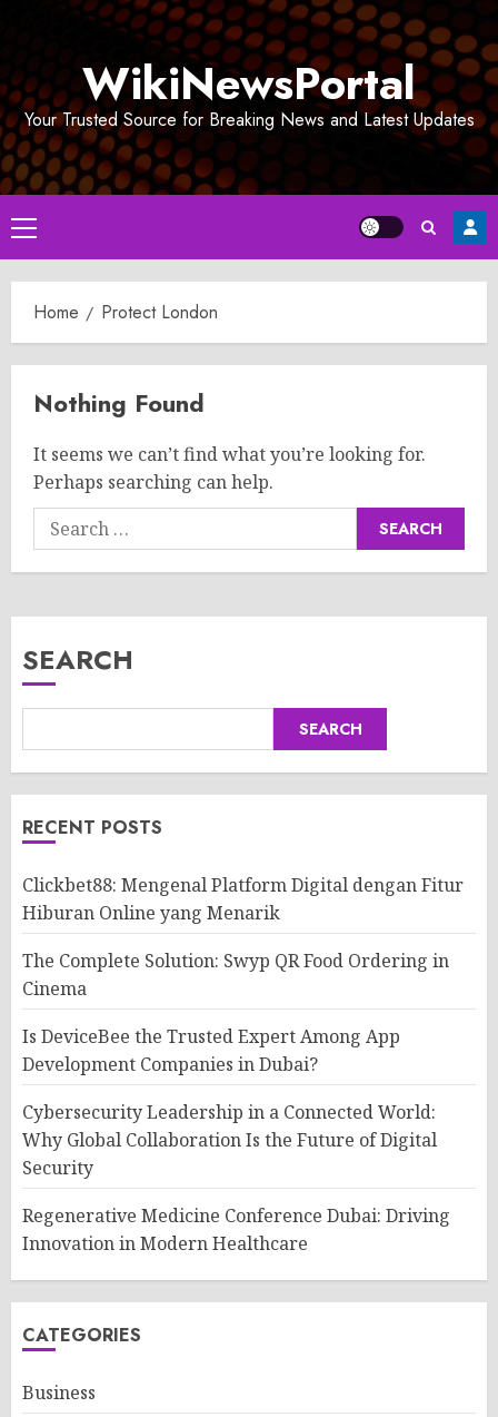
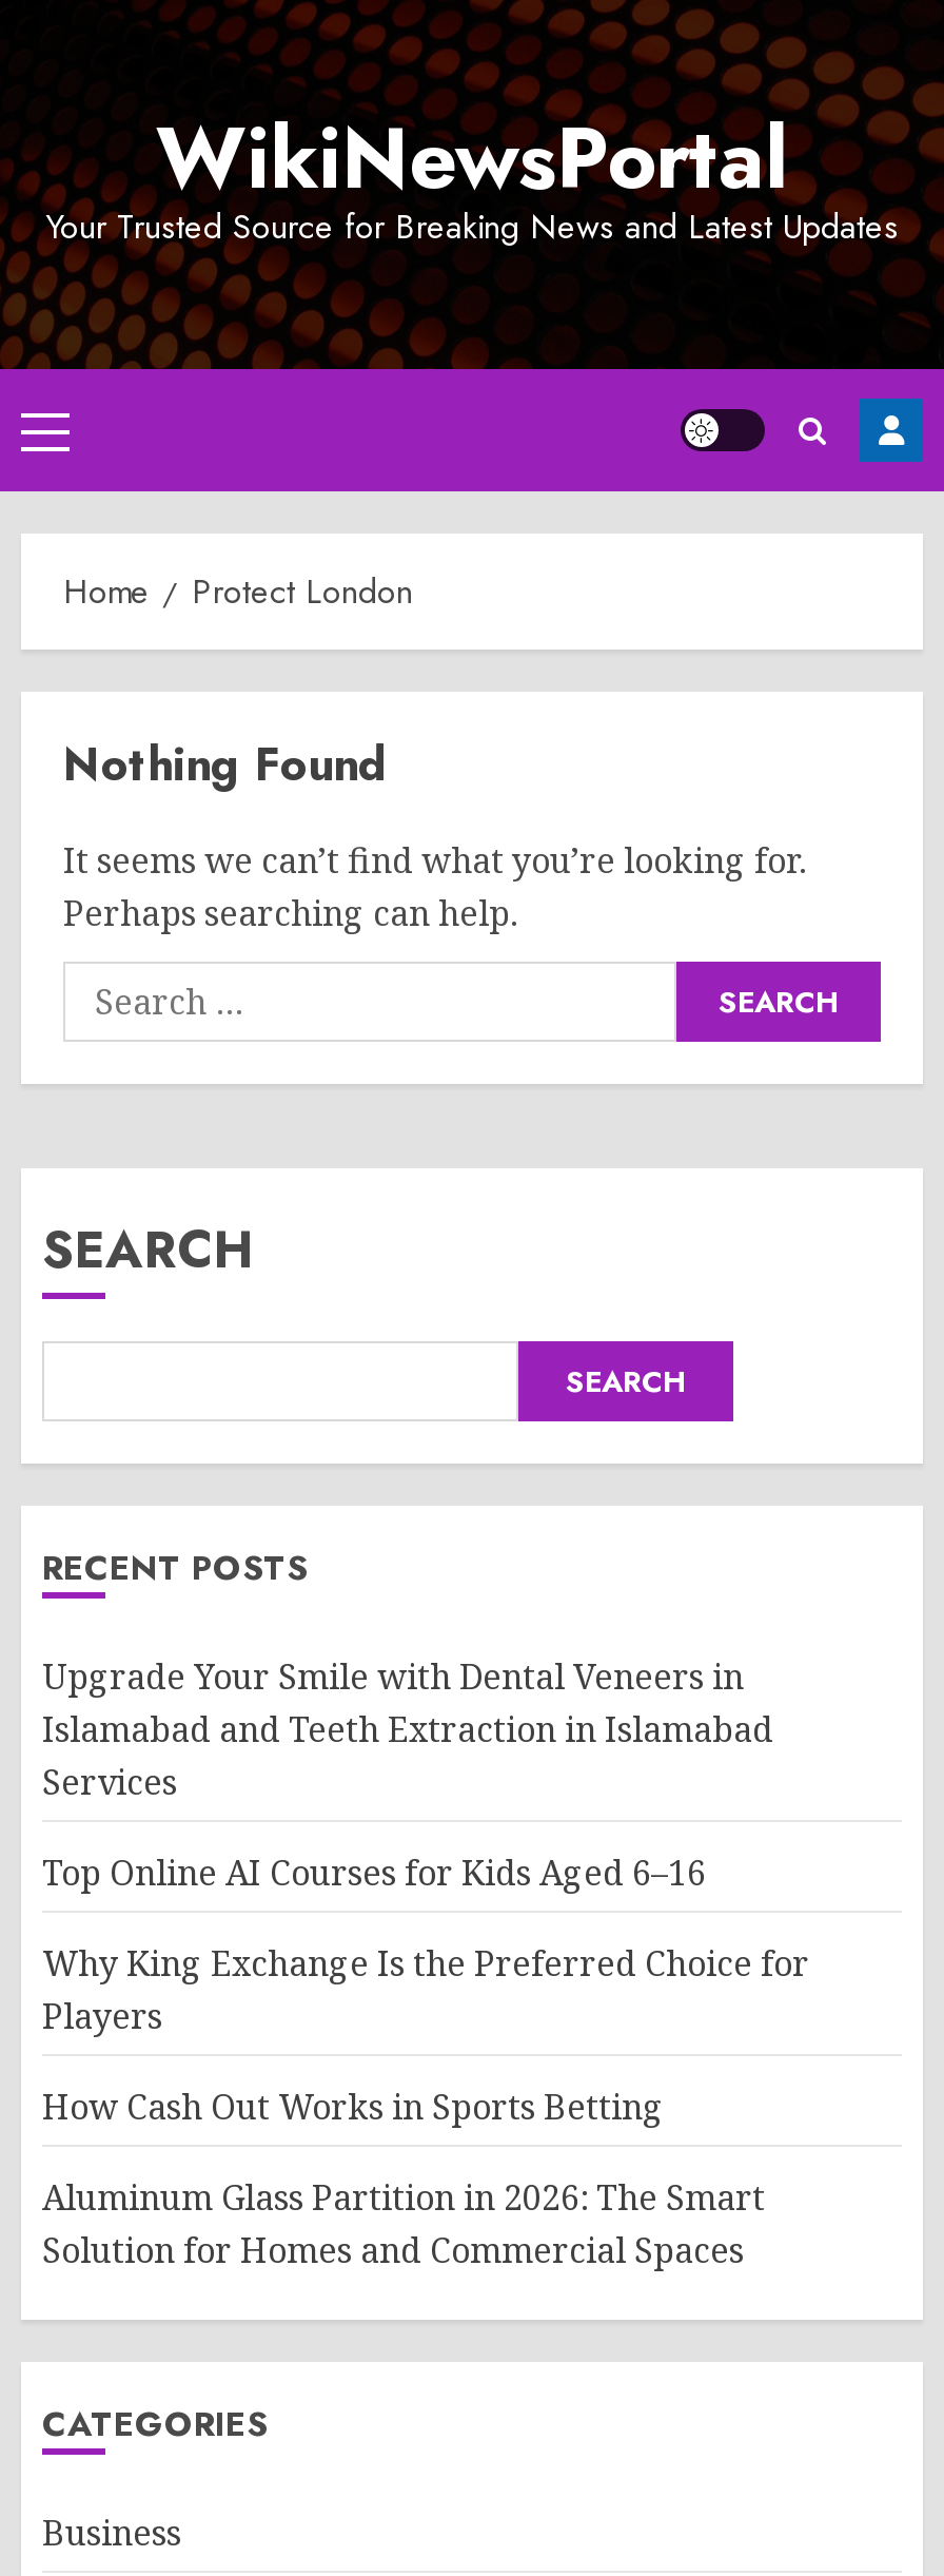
- Clickbet88: Mengenal Platform Digital dengan Fitur
- Hiburan Online yang Menarik
+ Upgrade Your Smile with Dental Veneers in
+ Islamabad and Teeth Extraction in Islamabad
+ Services

- The Complete Solution: Swyp QR Food Ordering in
- Cinema
+ Top Online AI Courses for Kids Aged 6–16

- Is DeviceBee the Trusted Expert Among App
- Development Companies in Dubai?
+ Why King Exchange Is the Preferred Choice for
+ Players

- Cybersecurity Leadership in a Connected World:
- Why Global Collaboration Is the Future of Digital
- Security
+ How Cash Out Works in Sports Betting

- Regenerative Medicine Conference Dubai: Driving
- Innovation in Modern Healthcare
+ Aluminum Glass Partition in 2026: The Smart
+ Solution for Homes and Commercial Spaces
